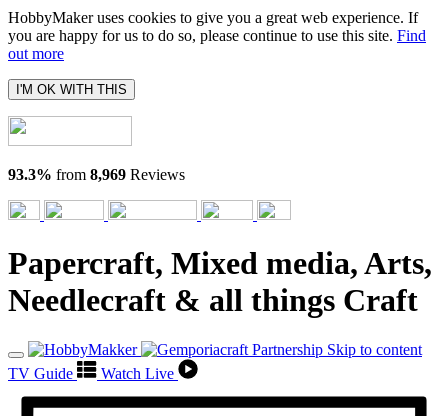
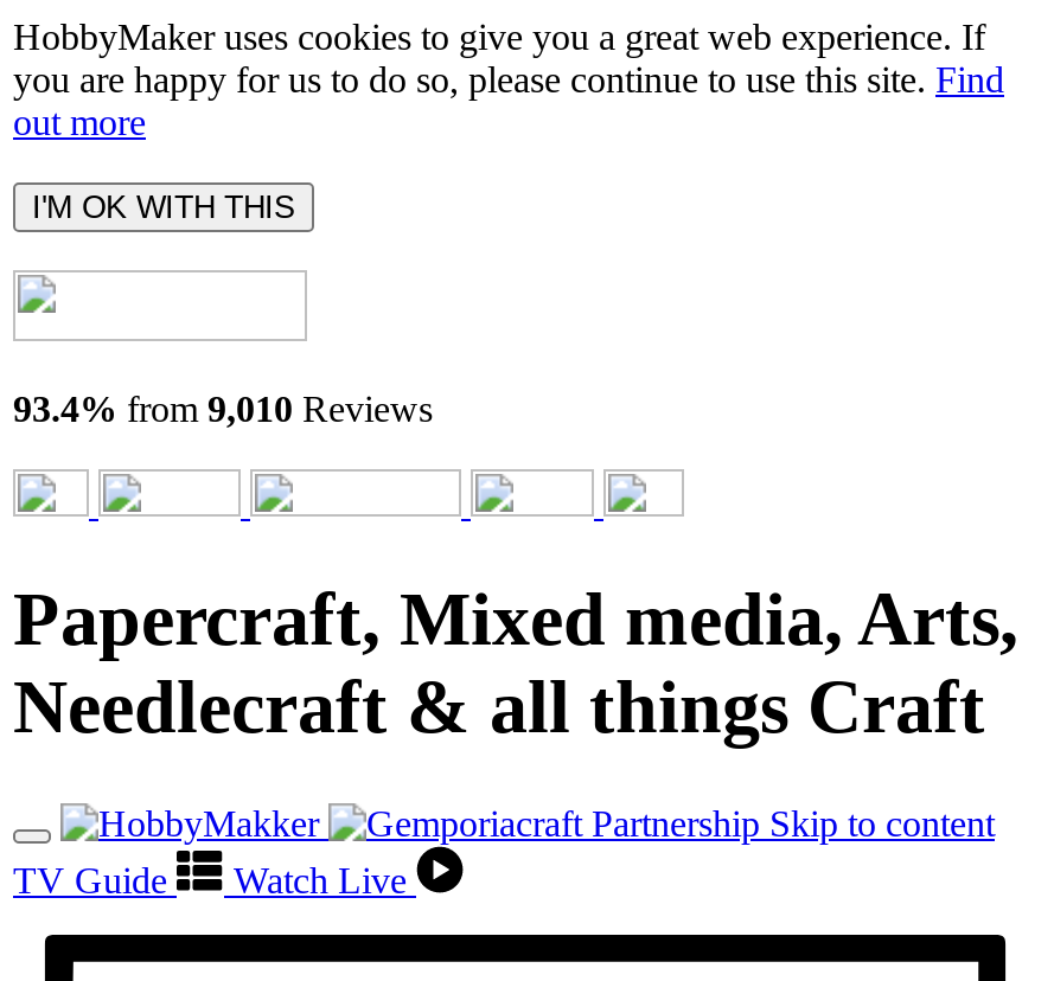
- 93.3% from 8,969 Reviews
+ 93.4% from 9,010 Reviews
